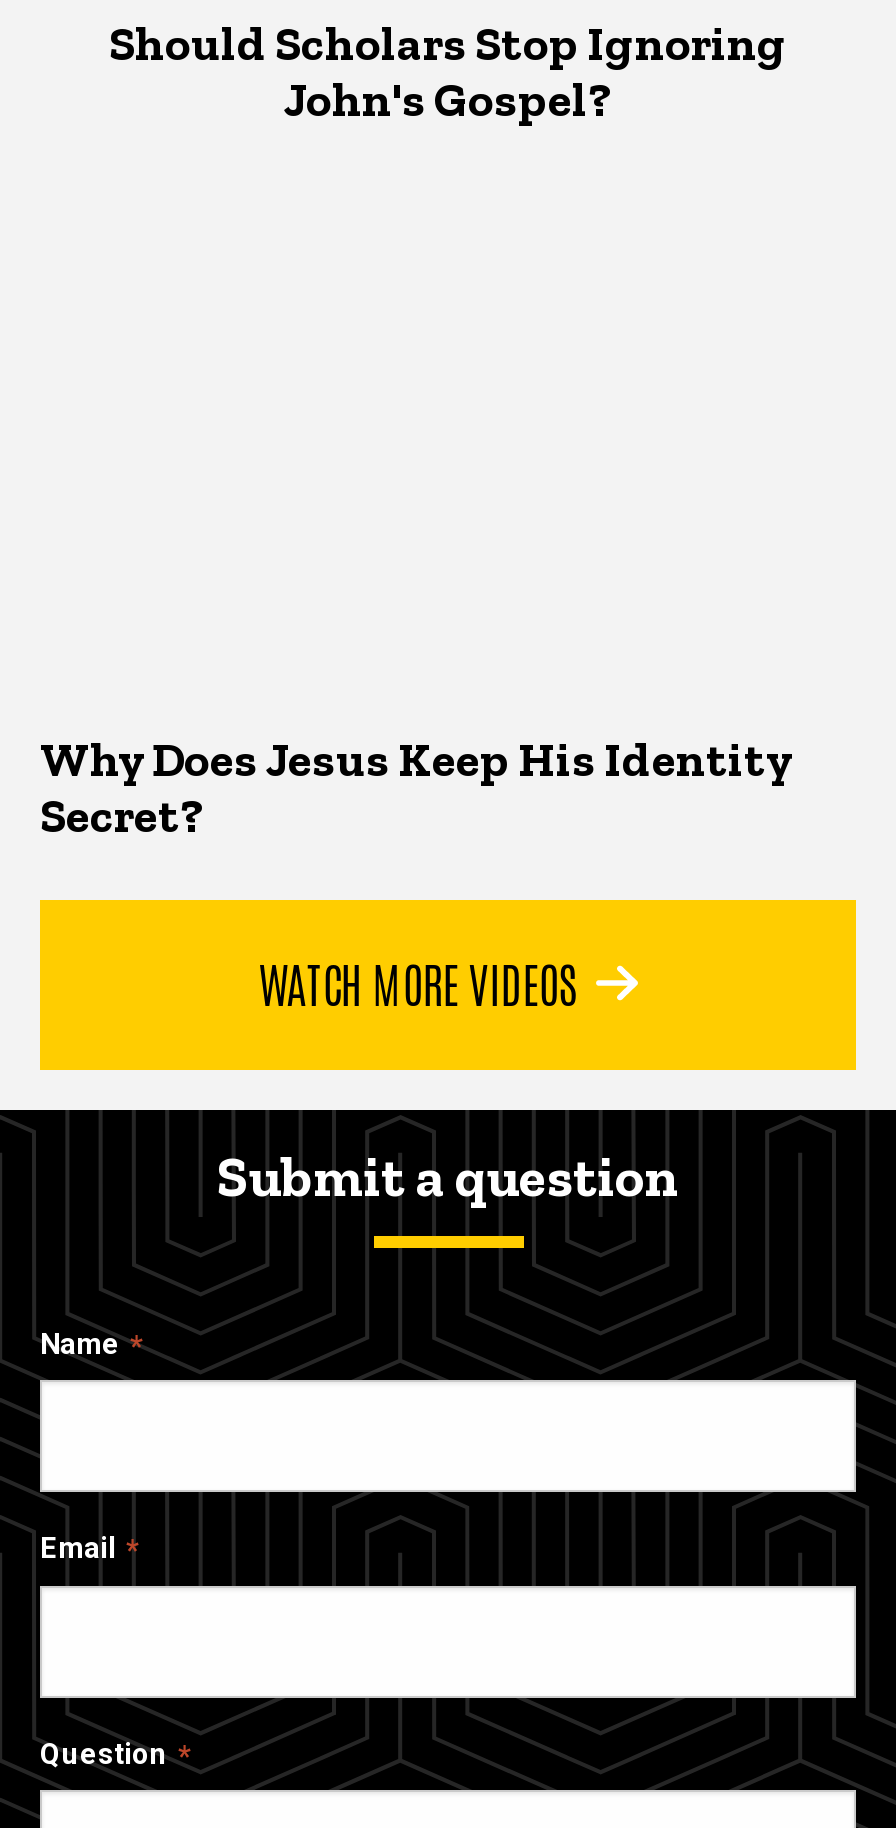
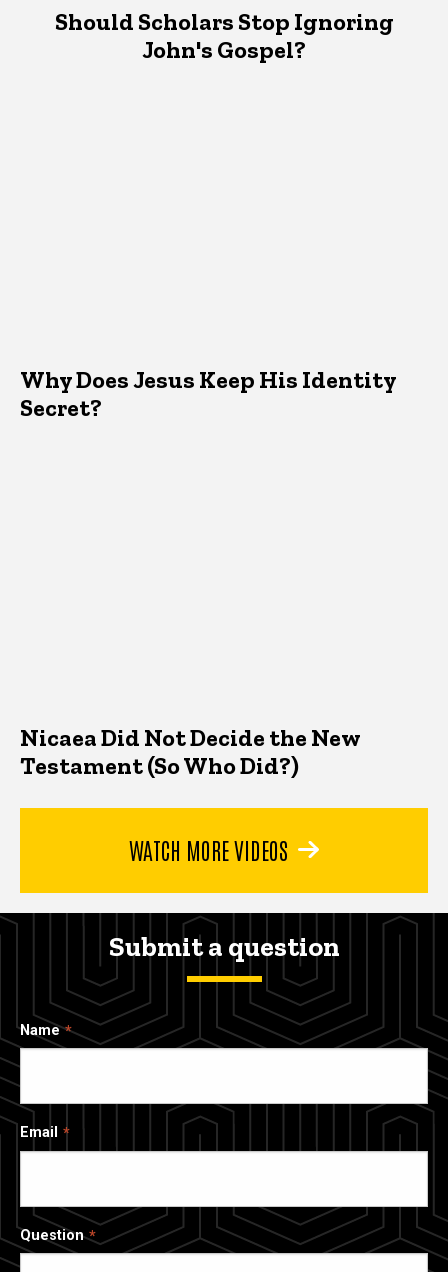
+ Nicaea Did Not Decide the New
+ Testament (So Who Did?)
